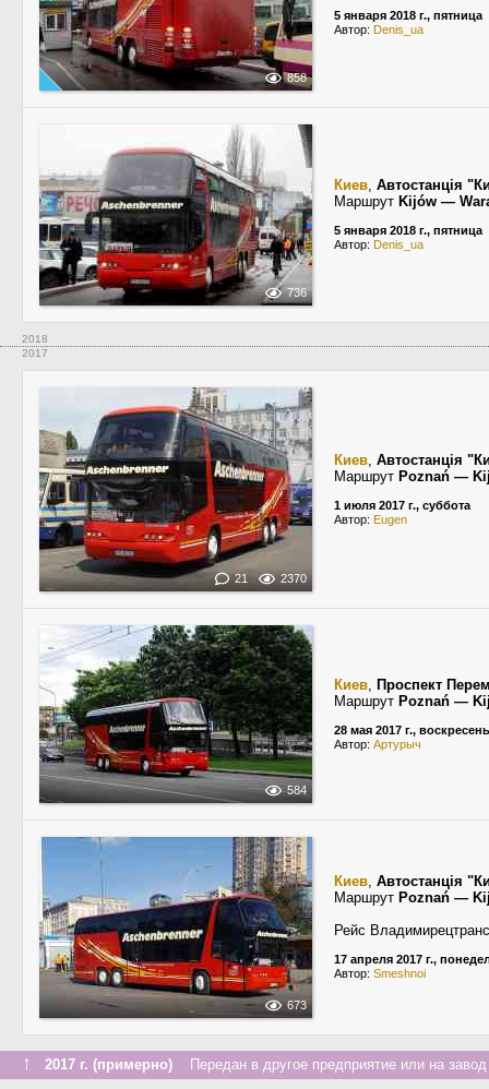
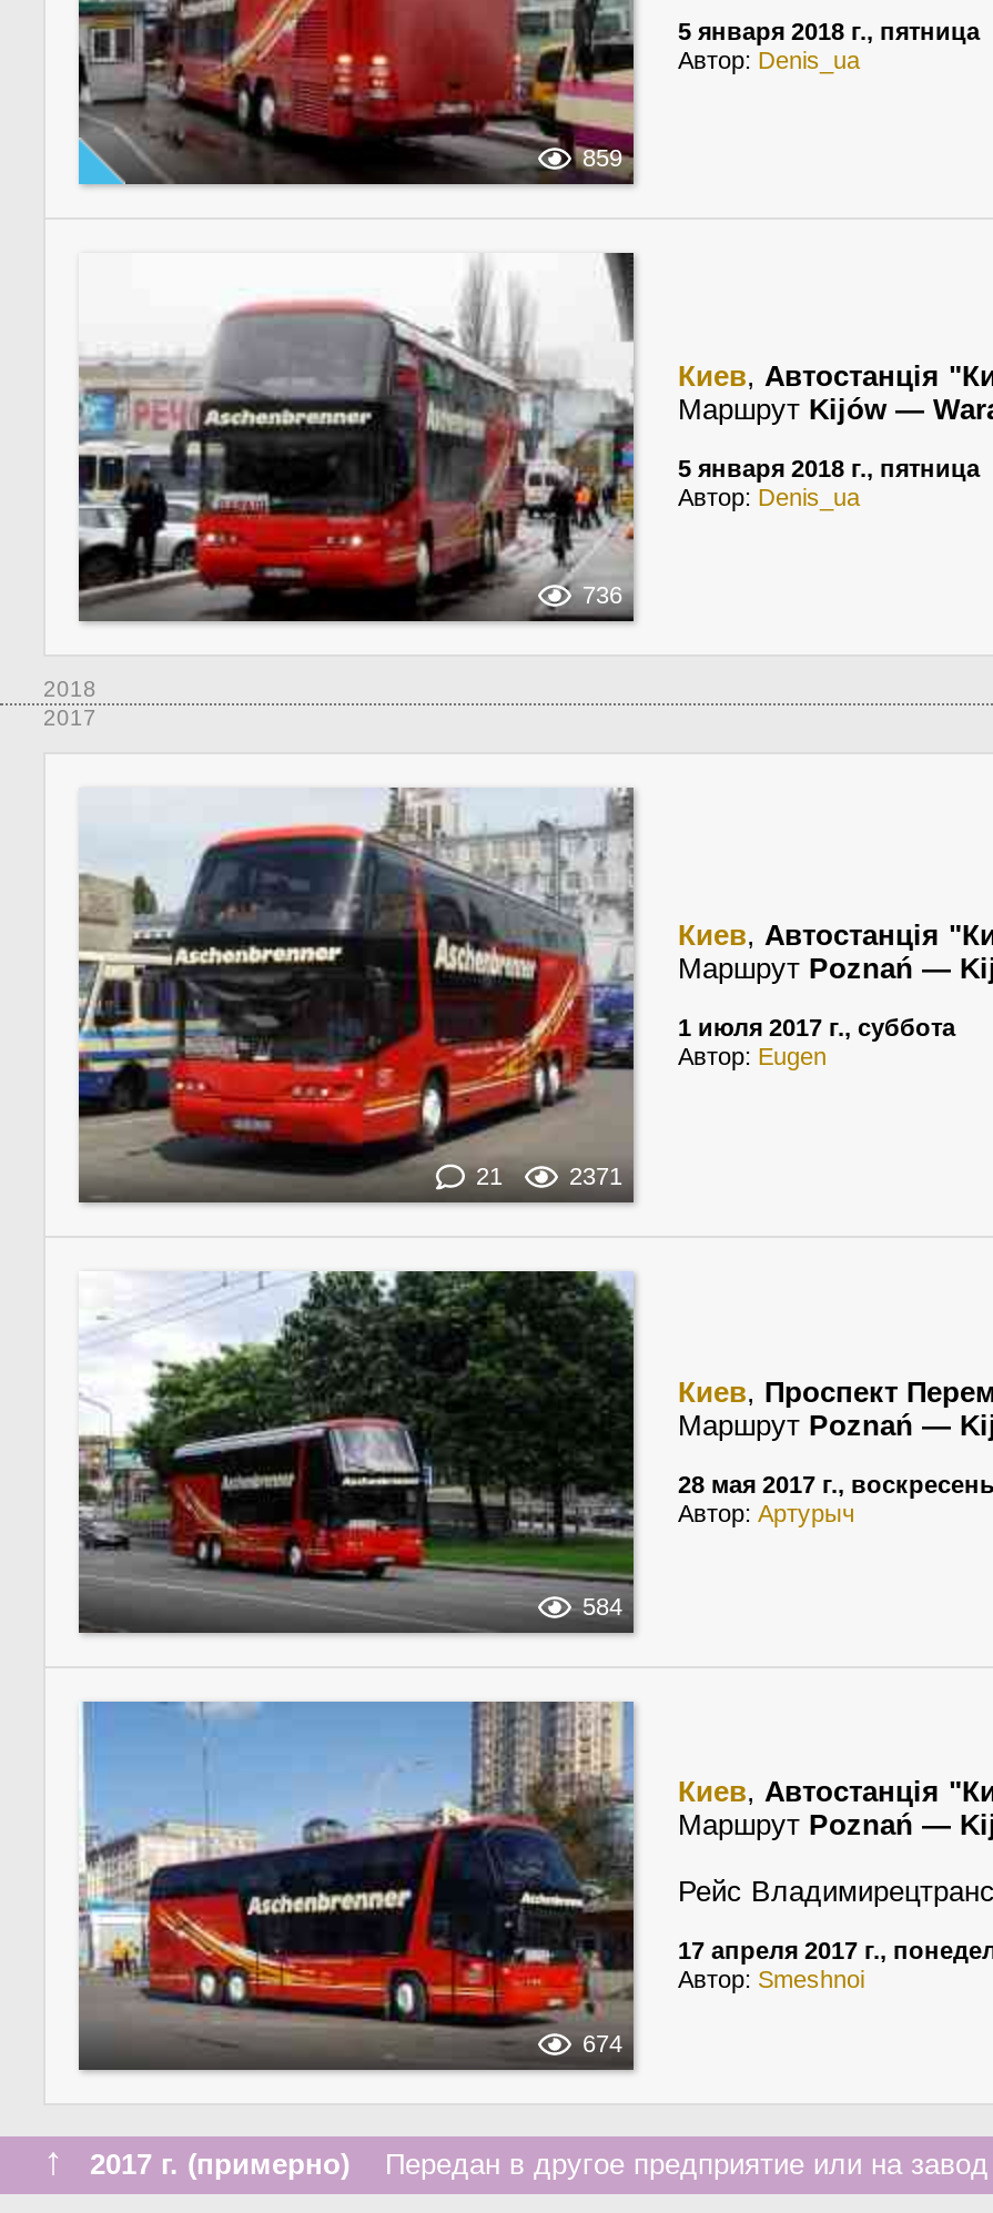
- 858
+ 859

- 2370
+ 2371

- 673
+ 674
